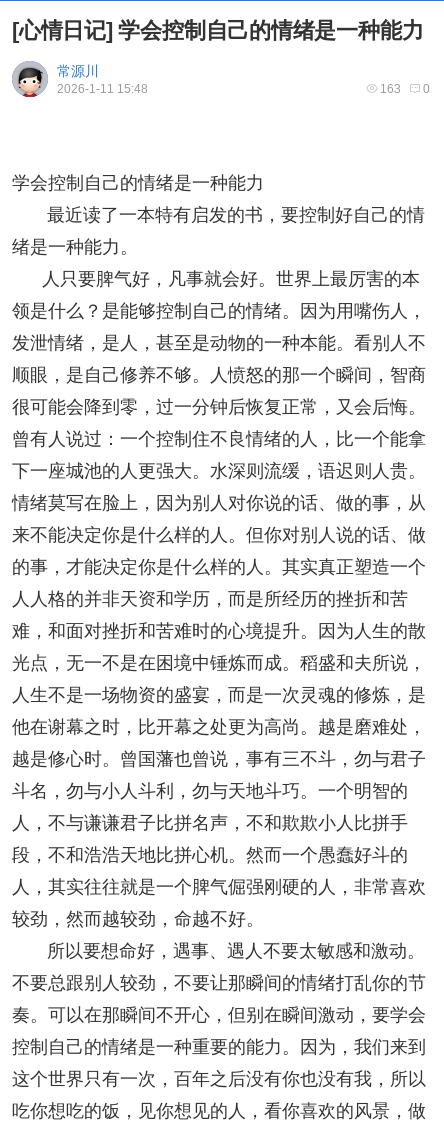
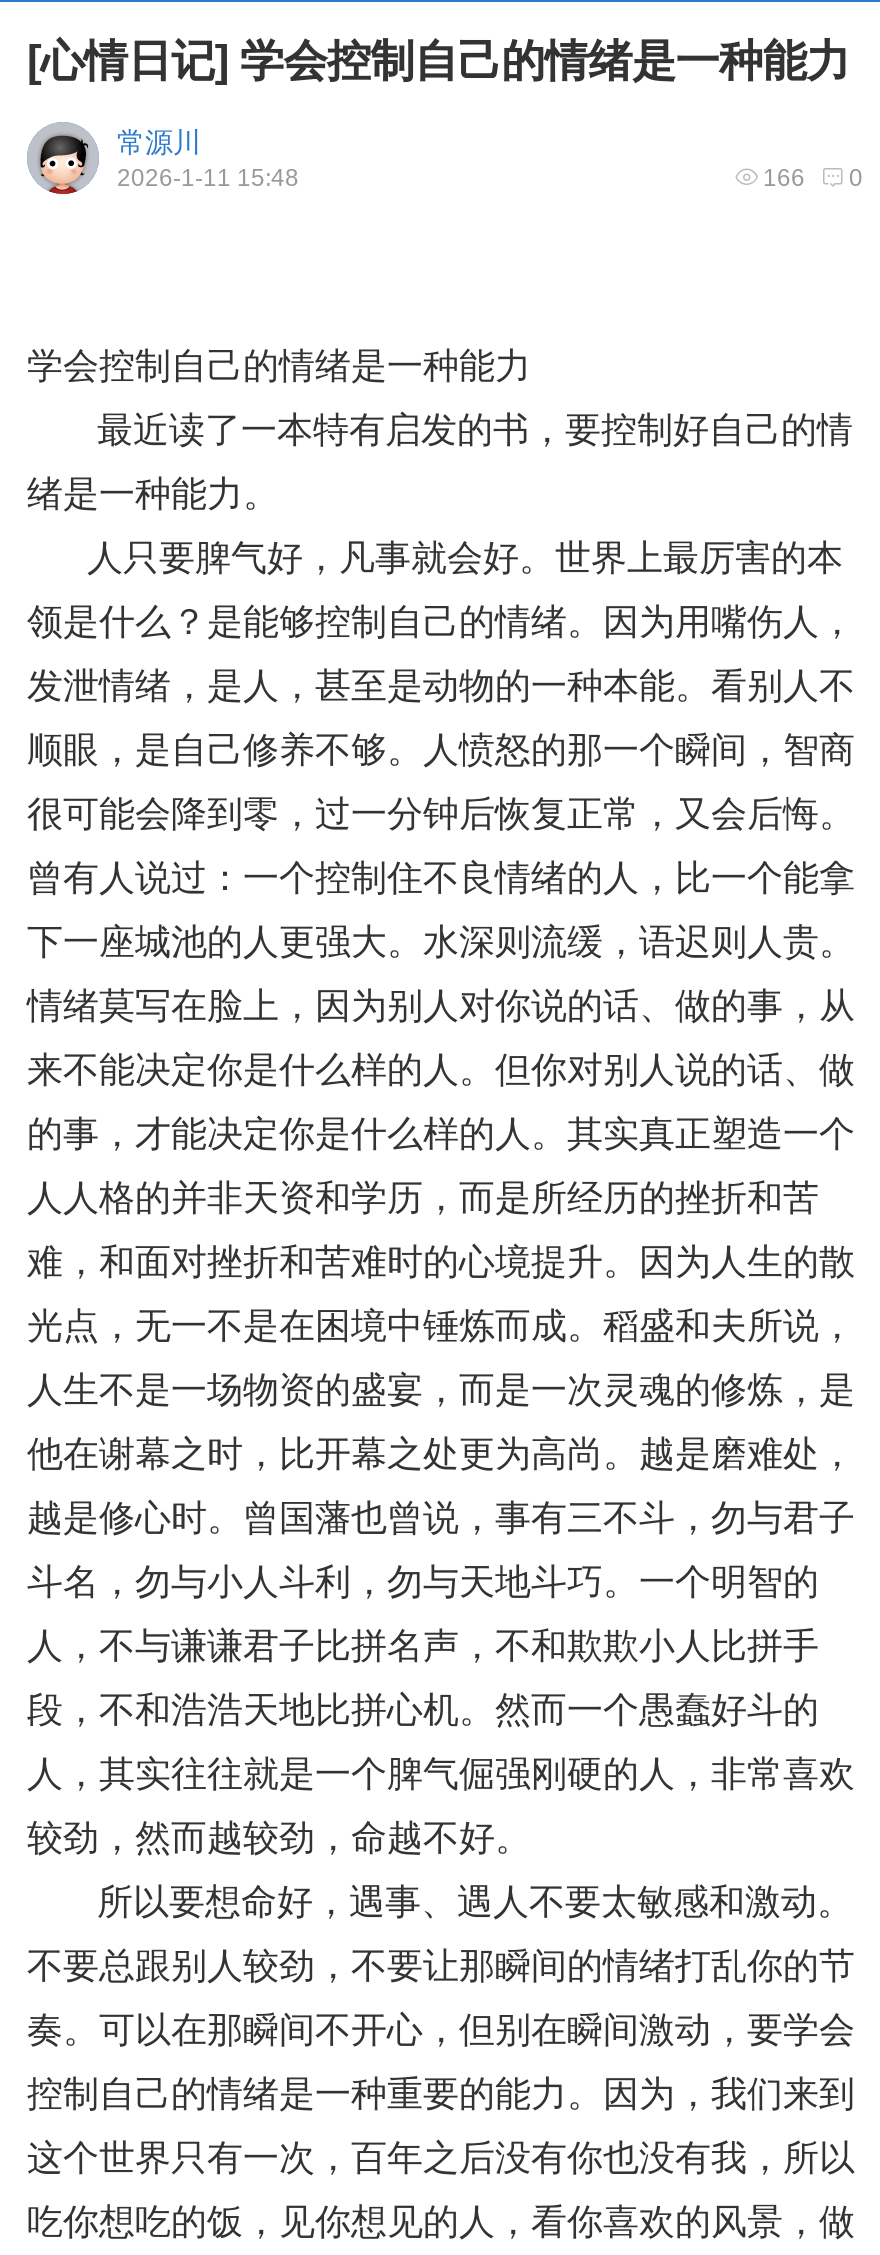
- 163 0
+ 166 0
